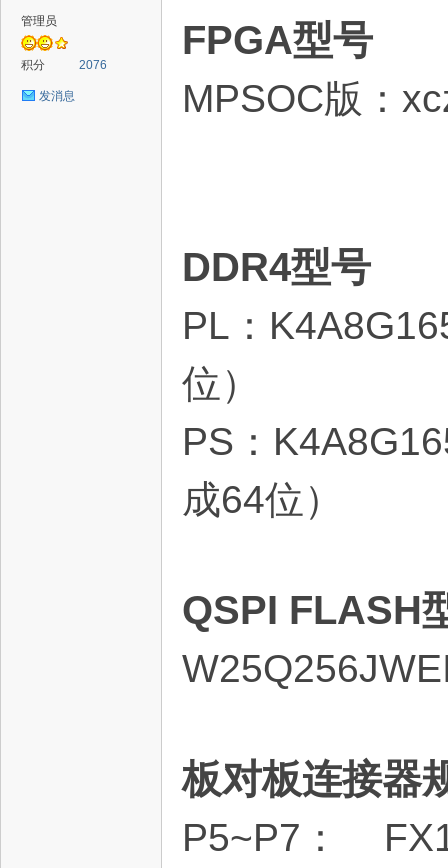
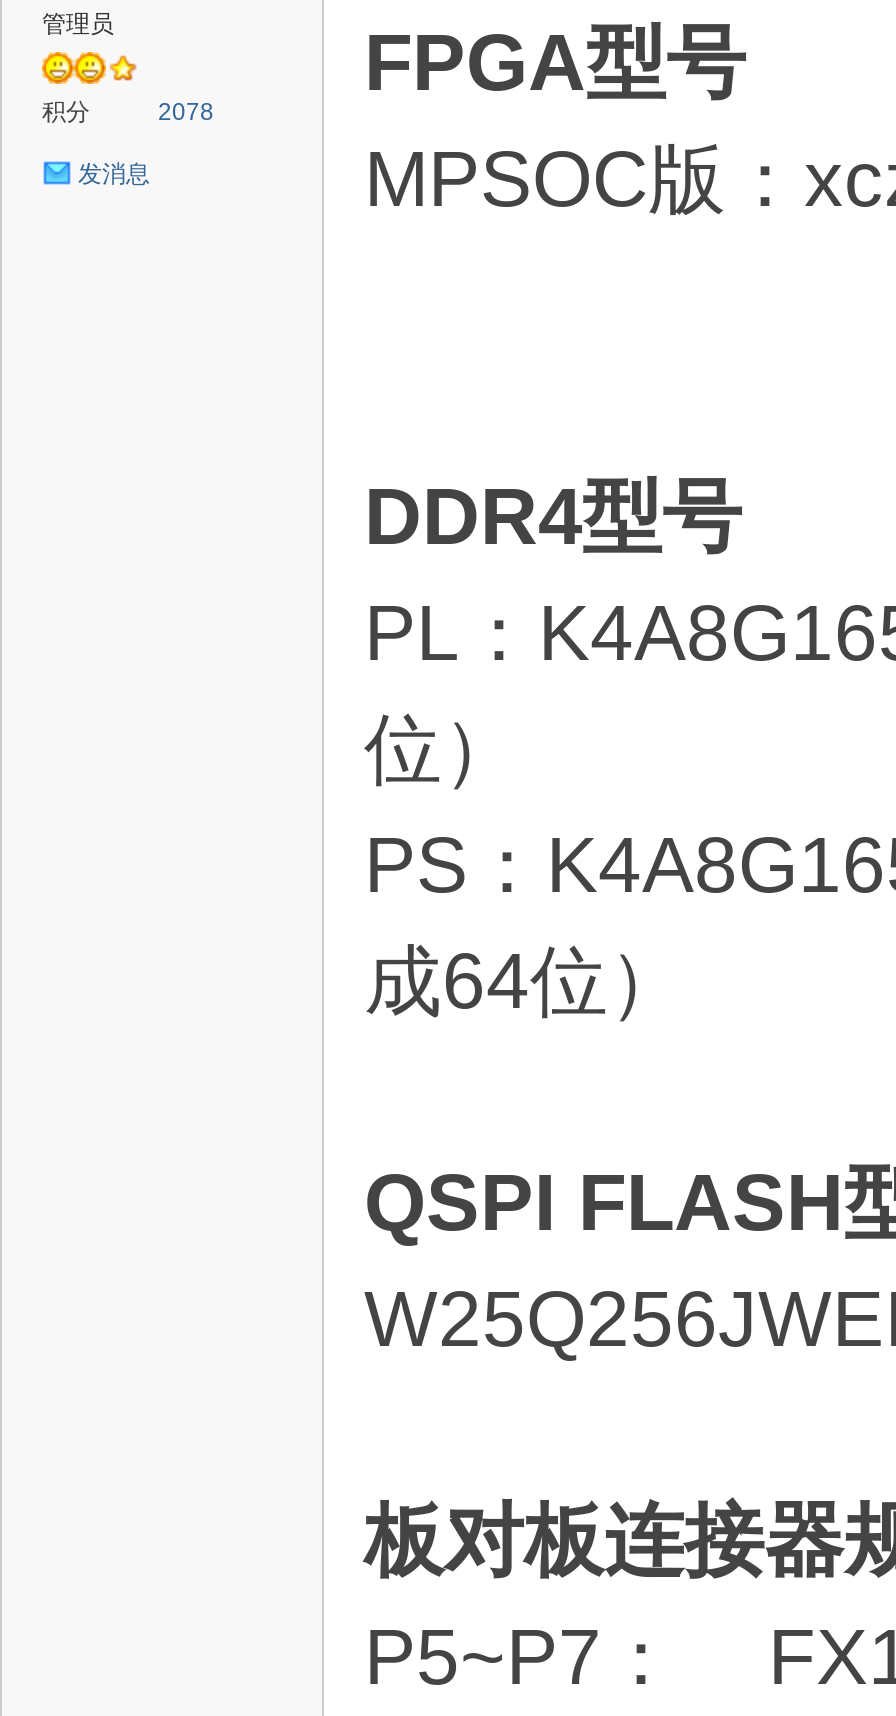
- 2076
+ 2078
